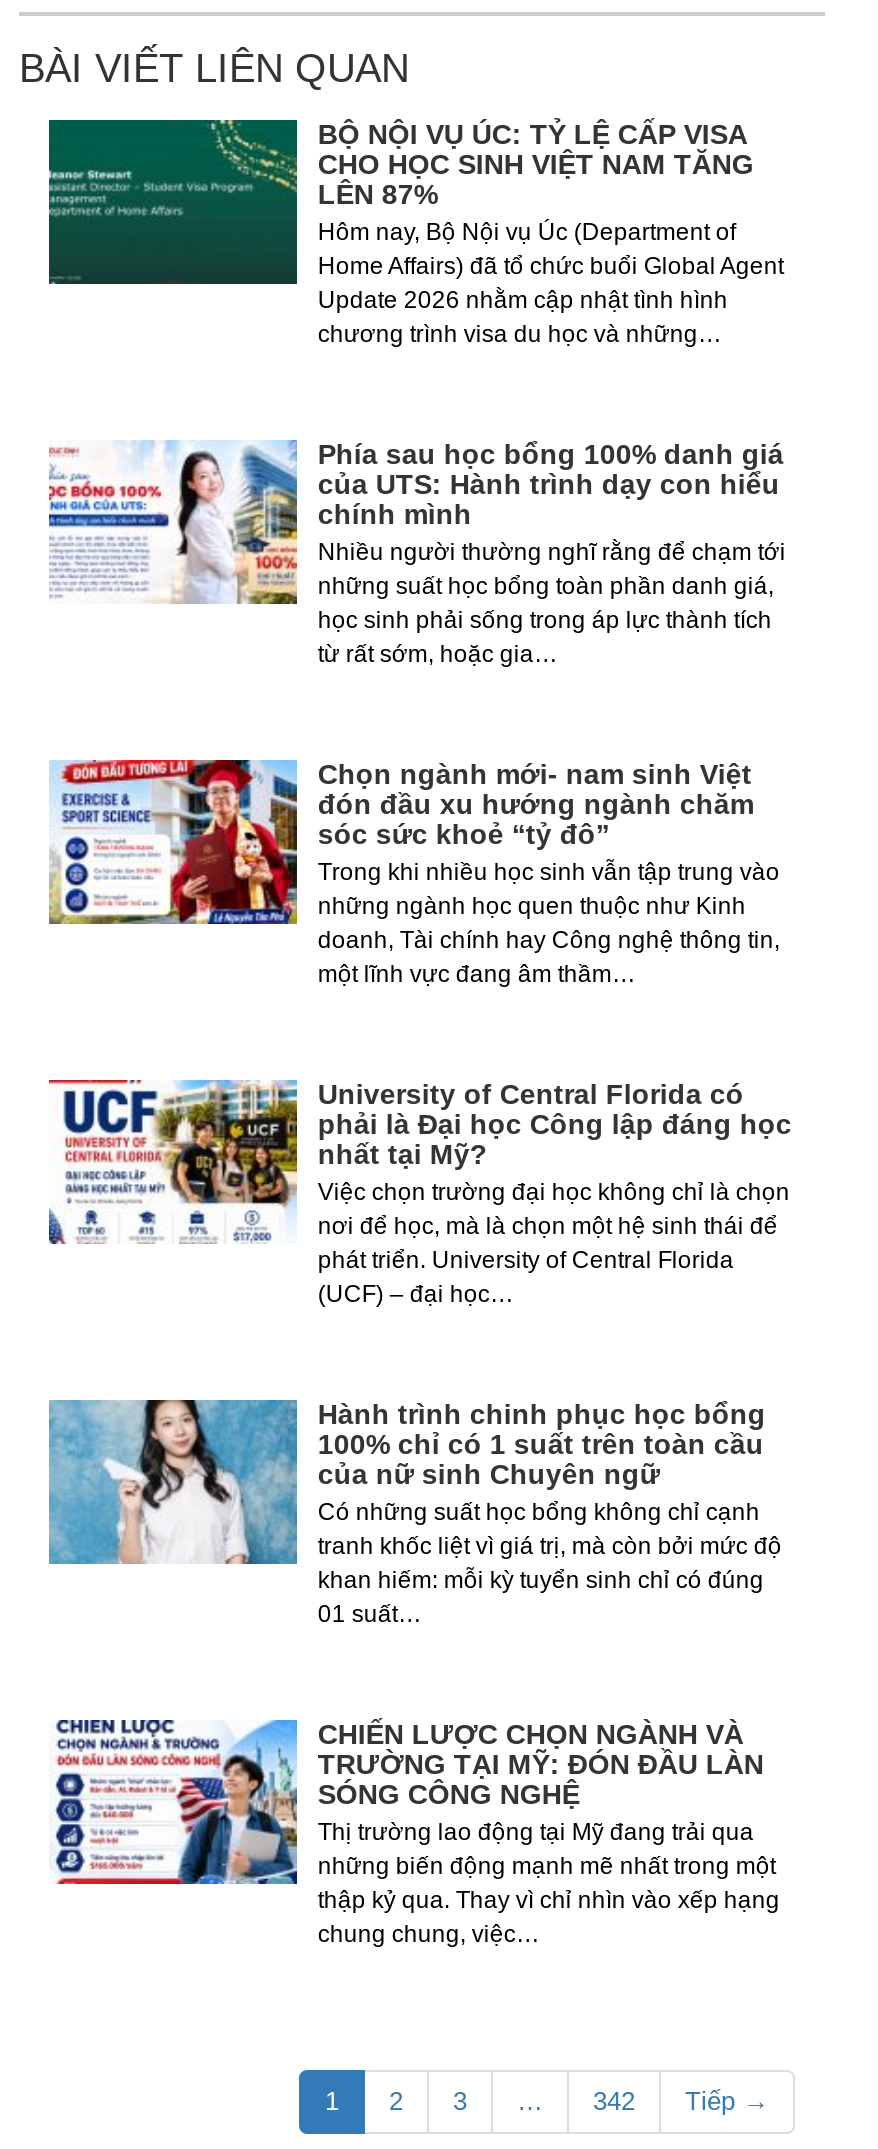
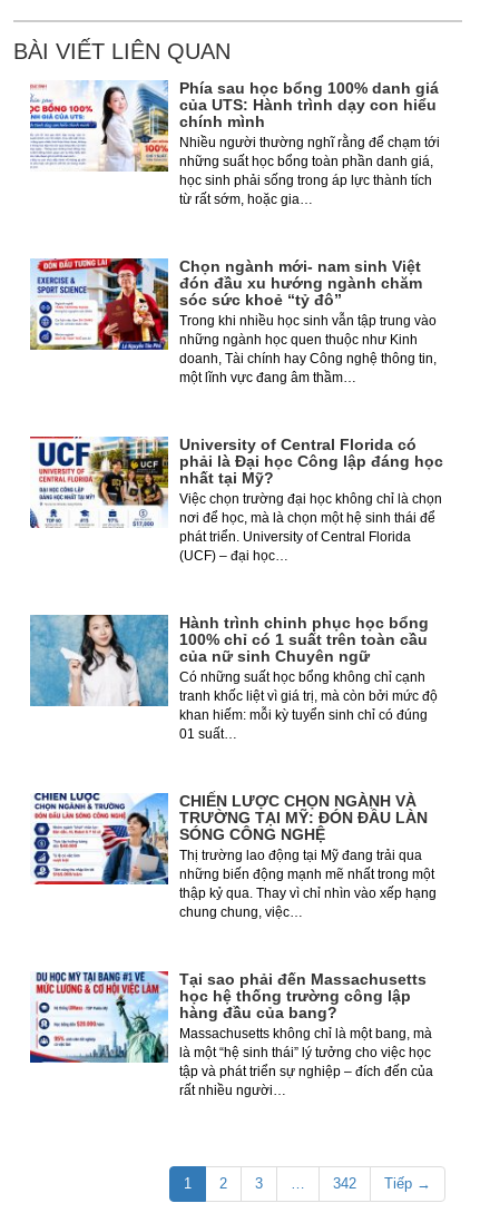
- [image]
- BỘ NỘI VỤ ÚC: TỶ LỆ CẤP VISA
- CHO HỌC SINH VIỆT NAM TĂNG
- LÊN 87%
- Hôm nay, Bộ Nội vụ Úc (Department of
- Home Affairs) đã tổ chức buổi Global Agent
- Update 2026 nhằm cập nhật tình hình
- chương trình visa du học và những…

moved up: [image] | Phía sau học bổng 100% danh giá | của UTS: Hành trình dạy con hiểu | ... | thập kỷ qua. Thay vì chỉ nhìn vào xếp hạng | chung chung, việc…

+ [image]
+ Tại sao phải đến Massachusetts
+ học hệ thống trường công lập
+ hàng đầu của bang?
+ Massachusetts không chỉ là một bang, mà
+ là một “hệ sinh thái” lý tưởng cho việc học
+ tập và phát triển sự nghiệp – đích đến của
+ rất nhiều người…
